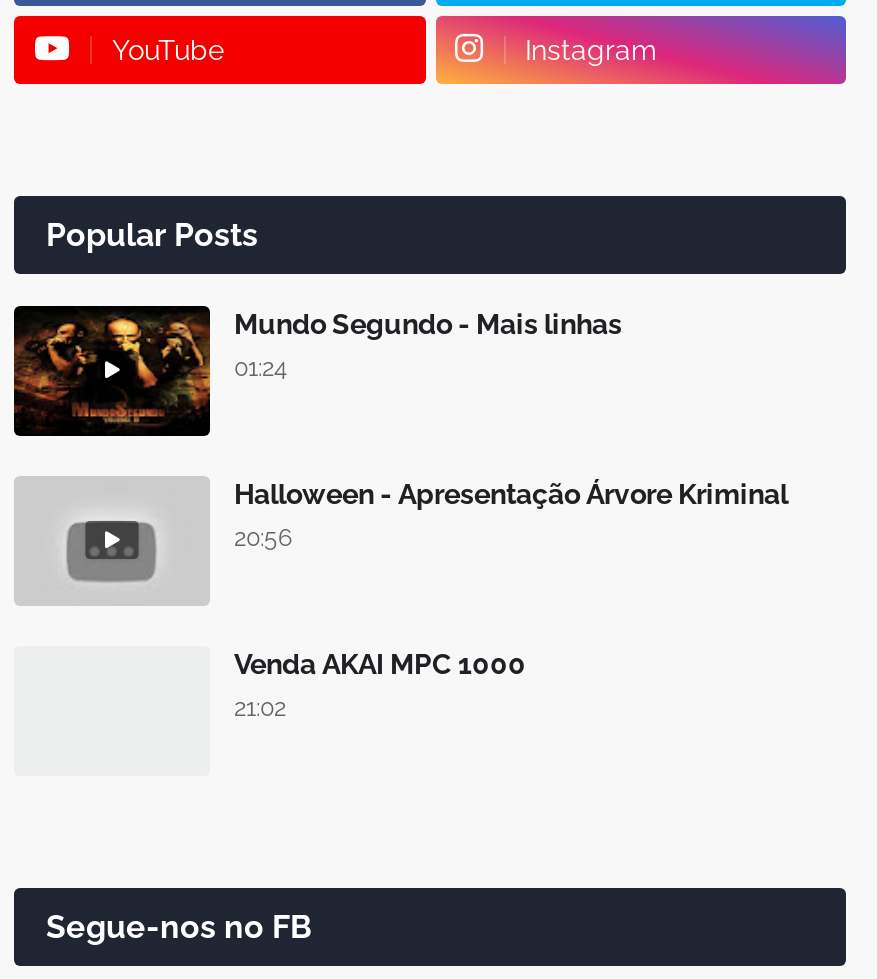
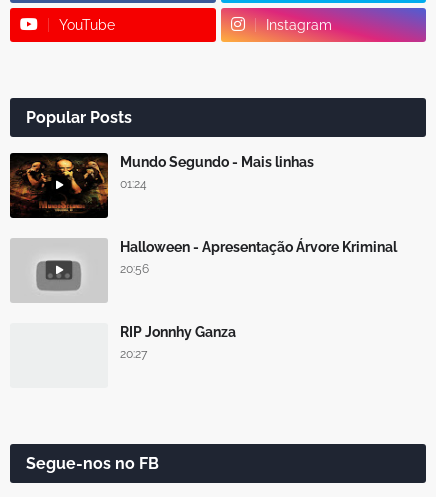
- Venda AKAI MPC 1000
- 21:02
+ RIP Jonnhy Ganza
+ 20:27
